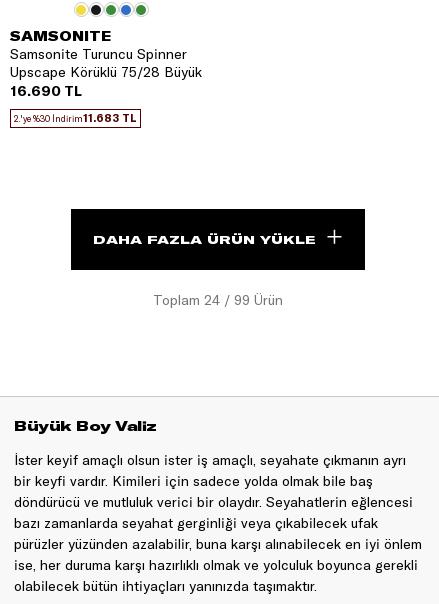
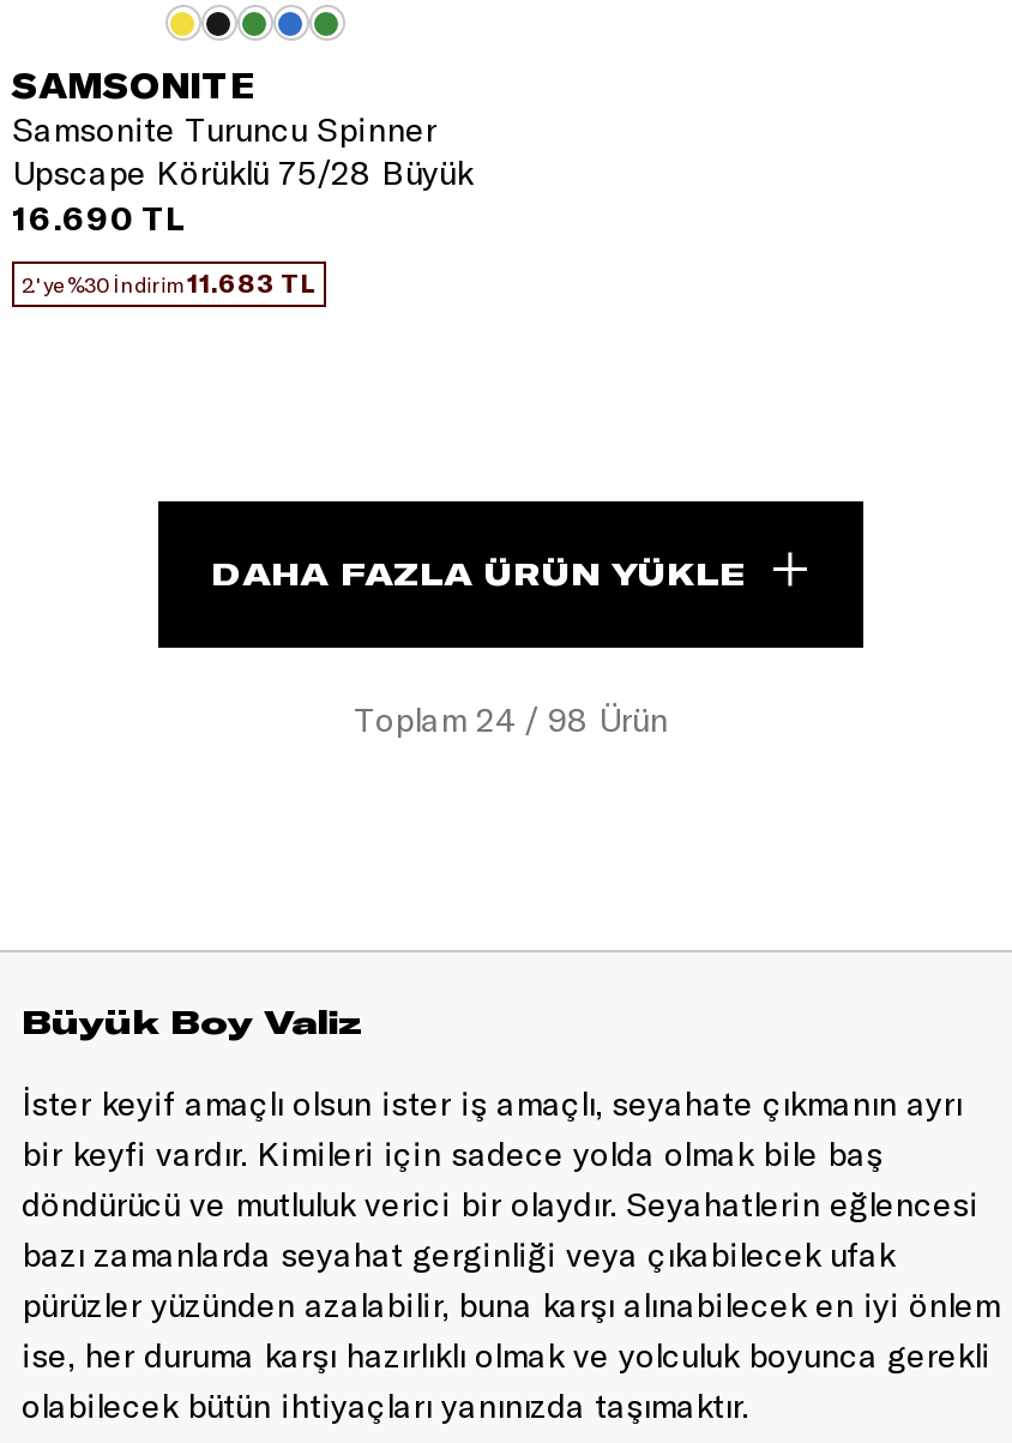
- Toplam 24 / 99 Ürün
+ Toplam 24 / 98 Ürün
